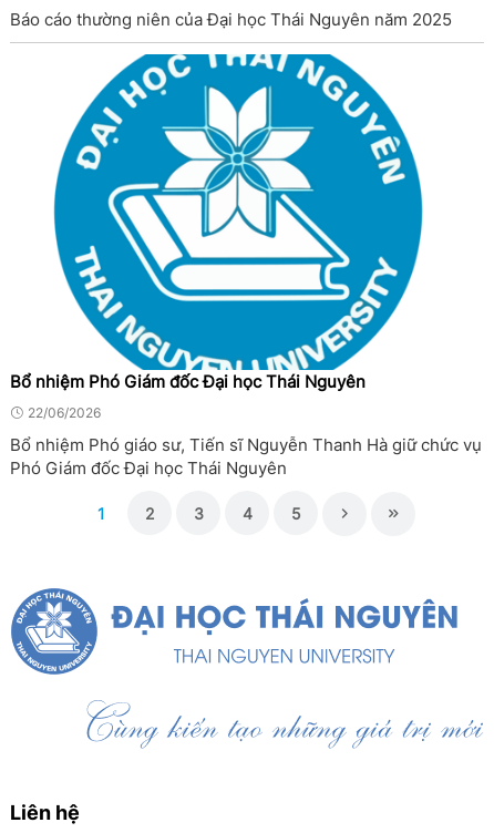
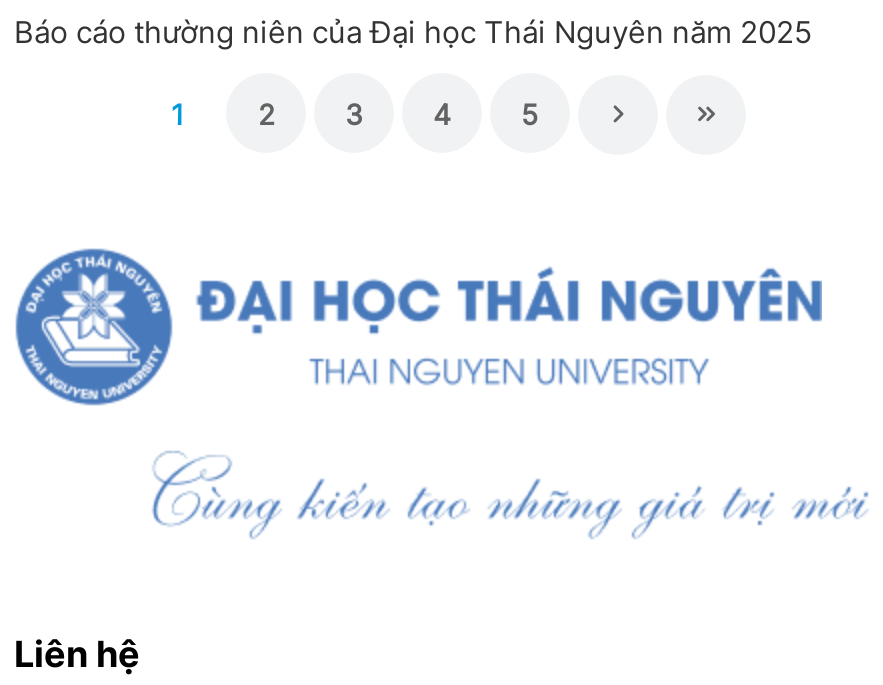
- [image]
- Bổ nhiệm Phó Giám đốc Đại học Thái Nguyên
- 22/06/2026
- Bổ nhiệm Phó giáo sư, Tiến sĩ Nguyễn Thanh Hà giữ chức vụ
- Phó Giám đốc Đại học Thái Nguyên
